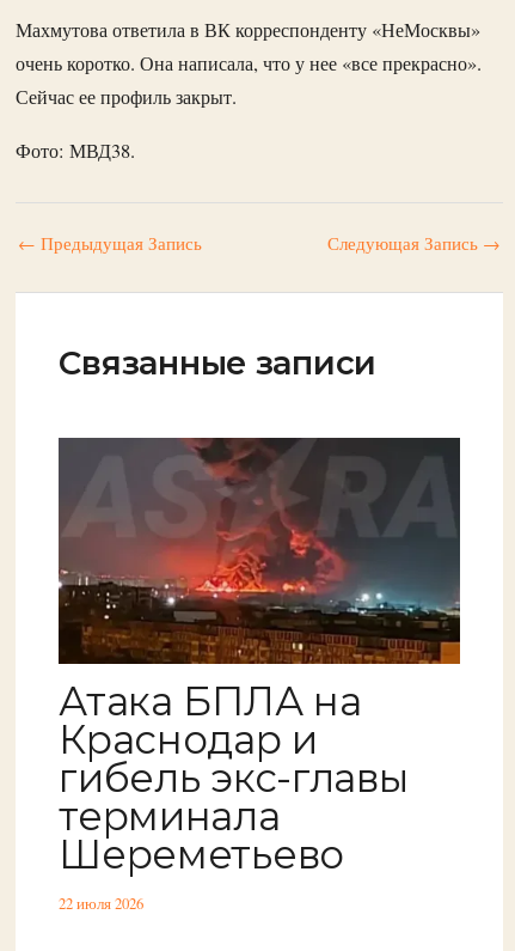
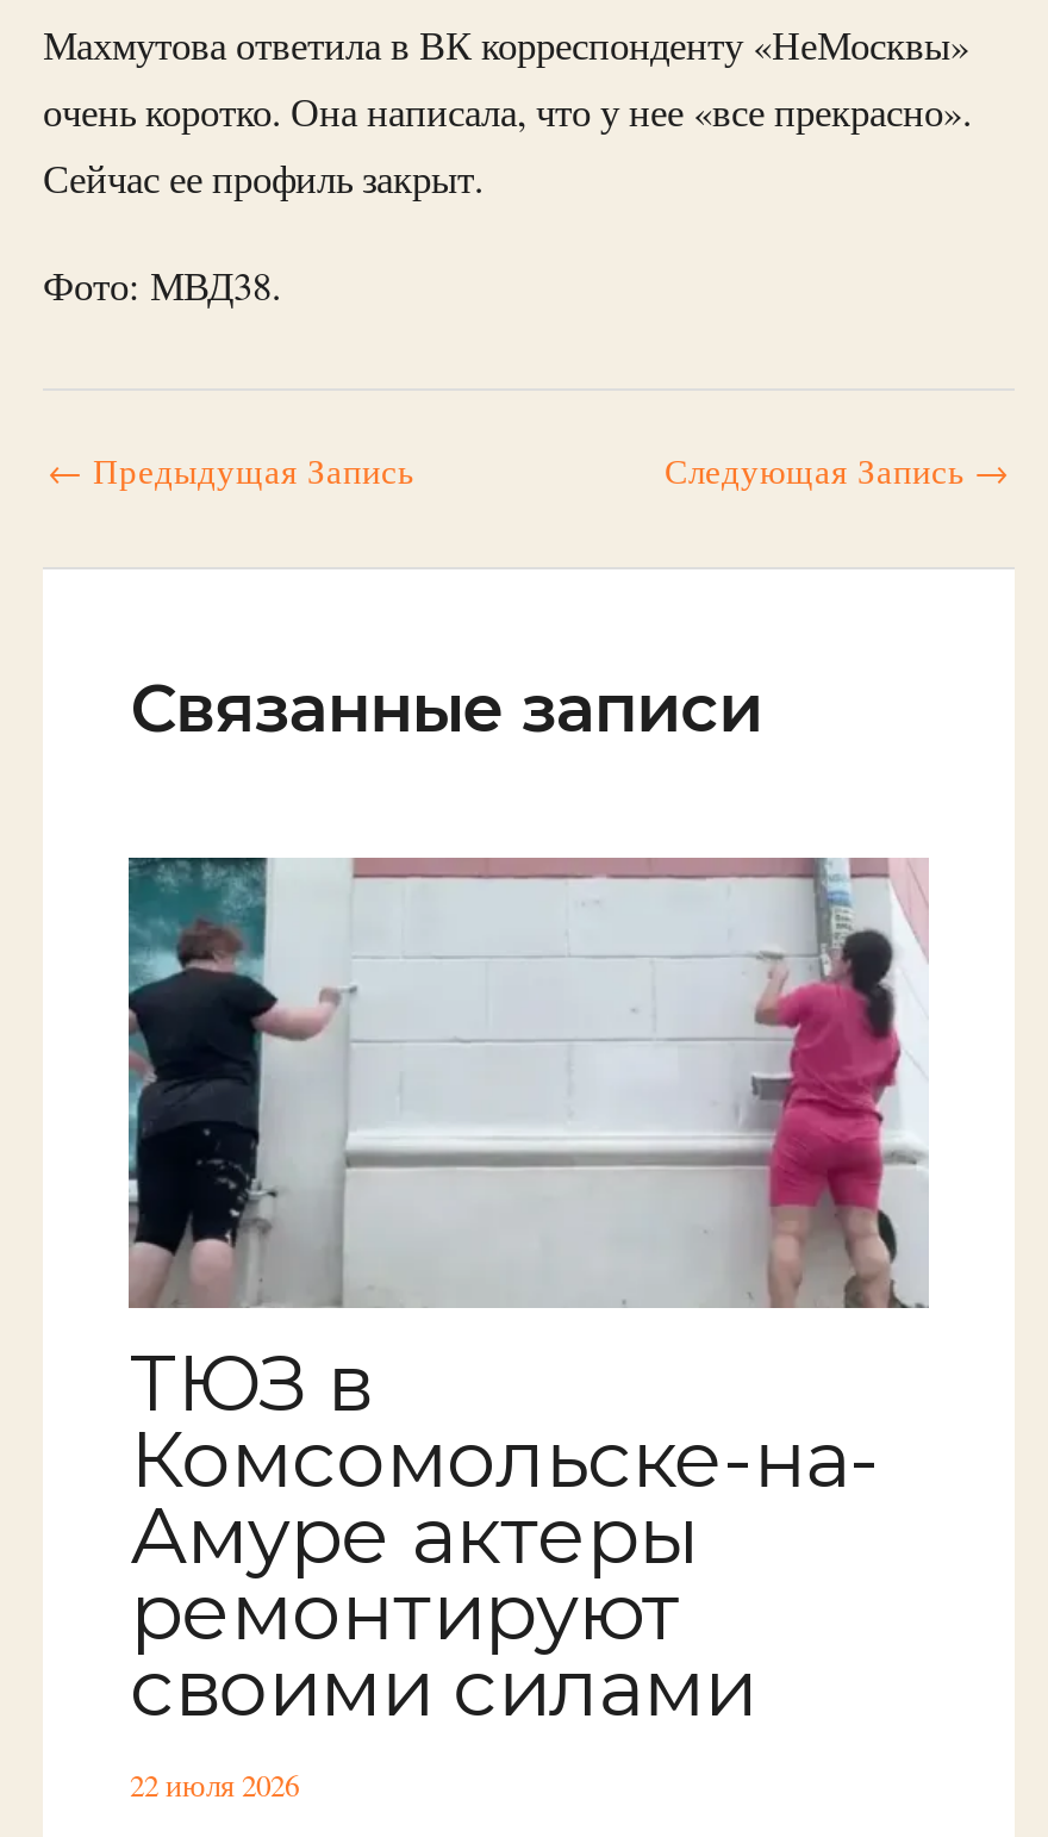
- [image]
- Атака БПЛА на
- Краснодар и
- гибель экс-главы
- терминала
- Шереметьево
+ [image]
+ ТЮЗ в
+ Комсомольске-на-
+ Амуре актеры
+ ремонтируют
+ своими силами
